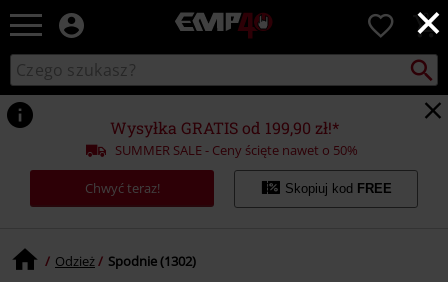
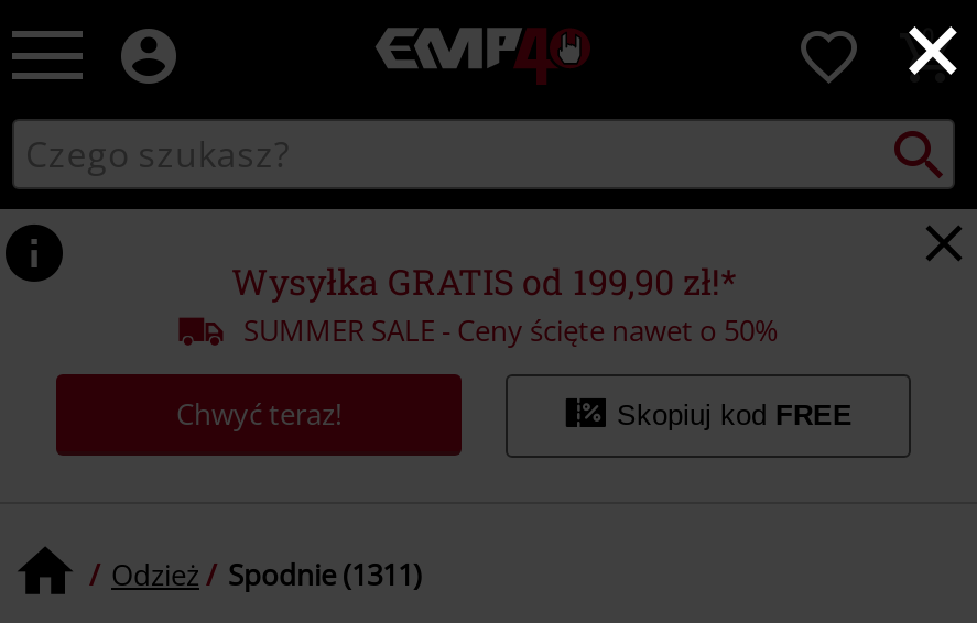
- Spodnie (1302)
+ Spodnie (1311)
